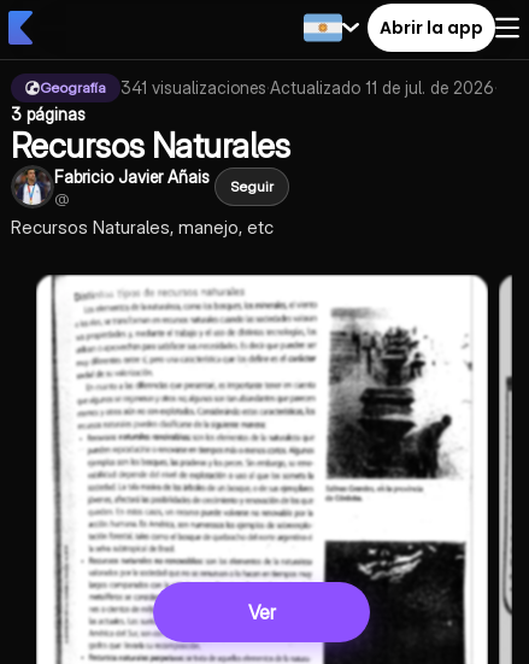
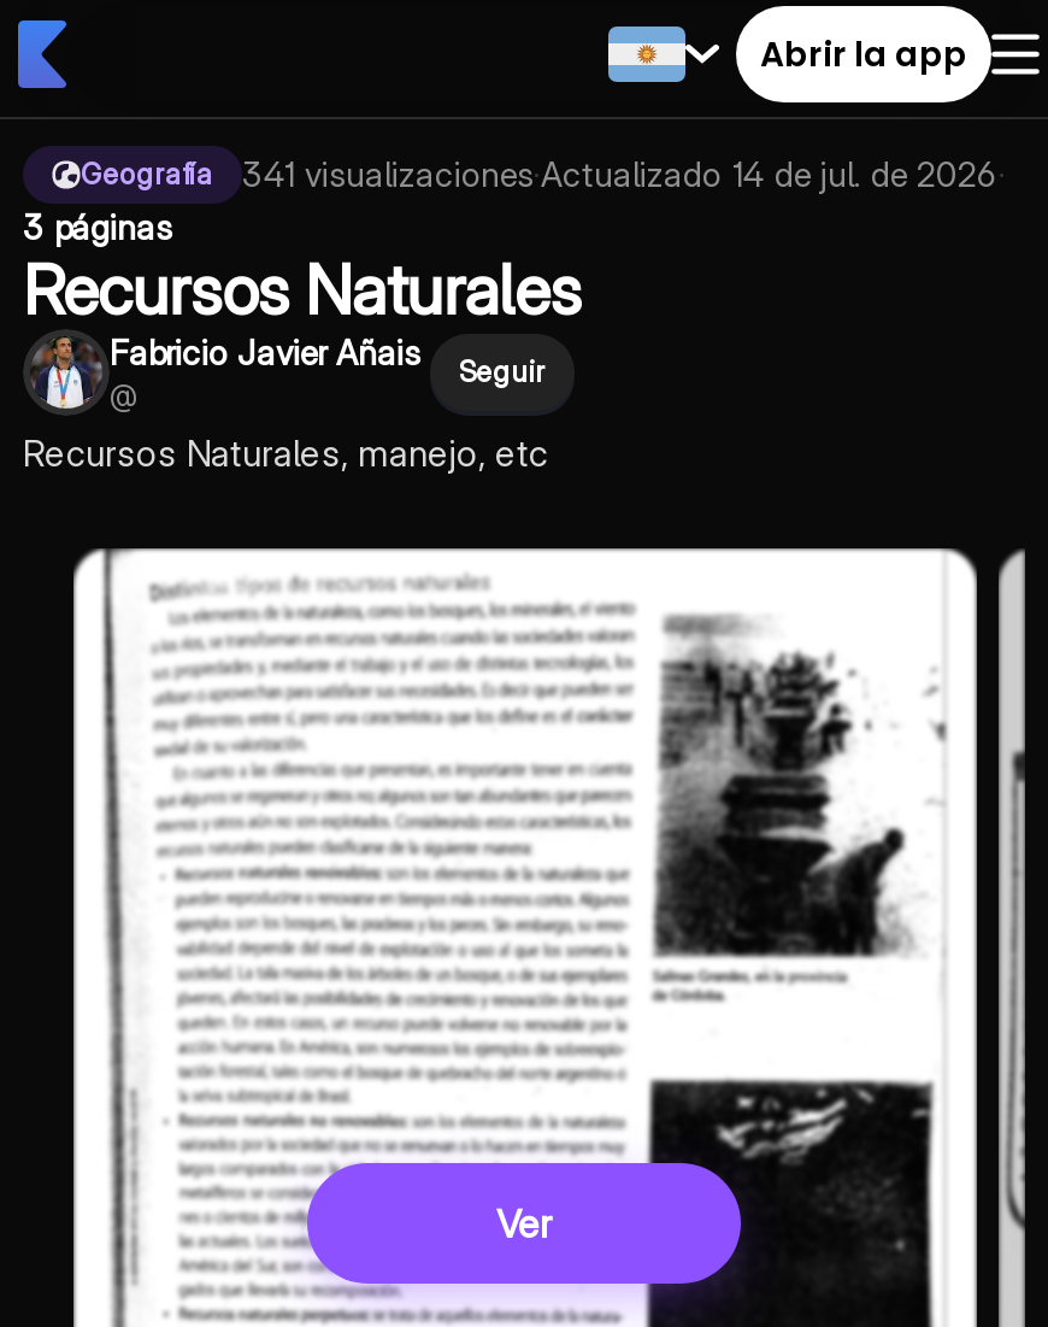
- 341 visualizaciones·Actualizado 11 de jul. de 2026 ·
+ 341 visualizaciones·Actualizado 14 de jul. de 2026 ·
